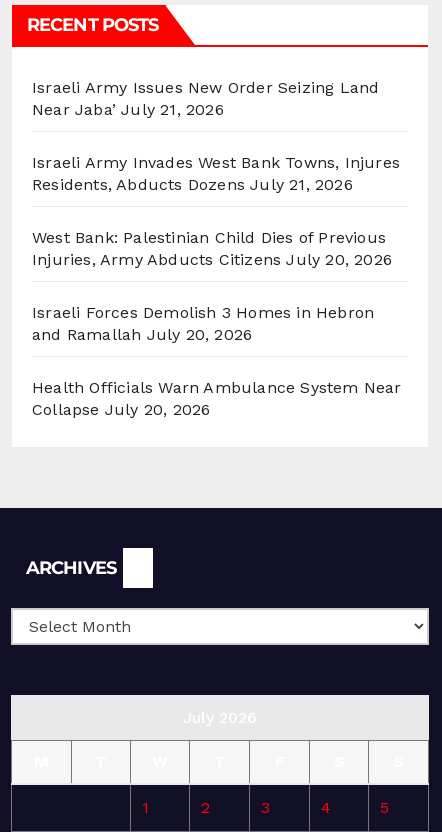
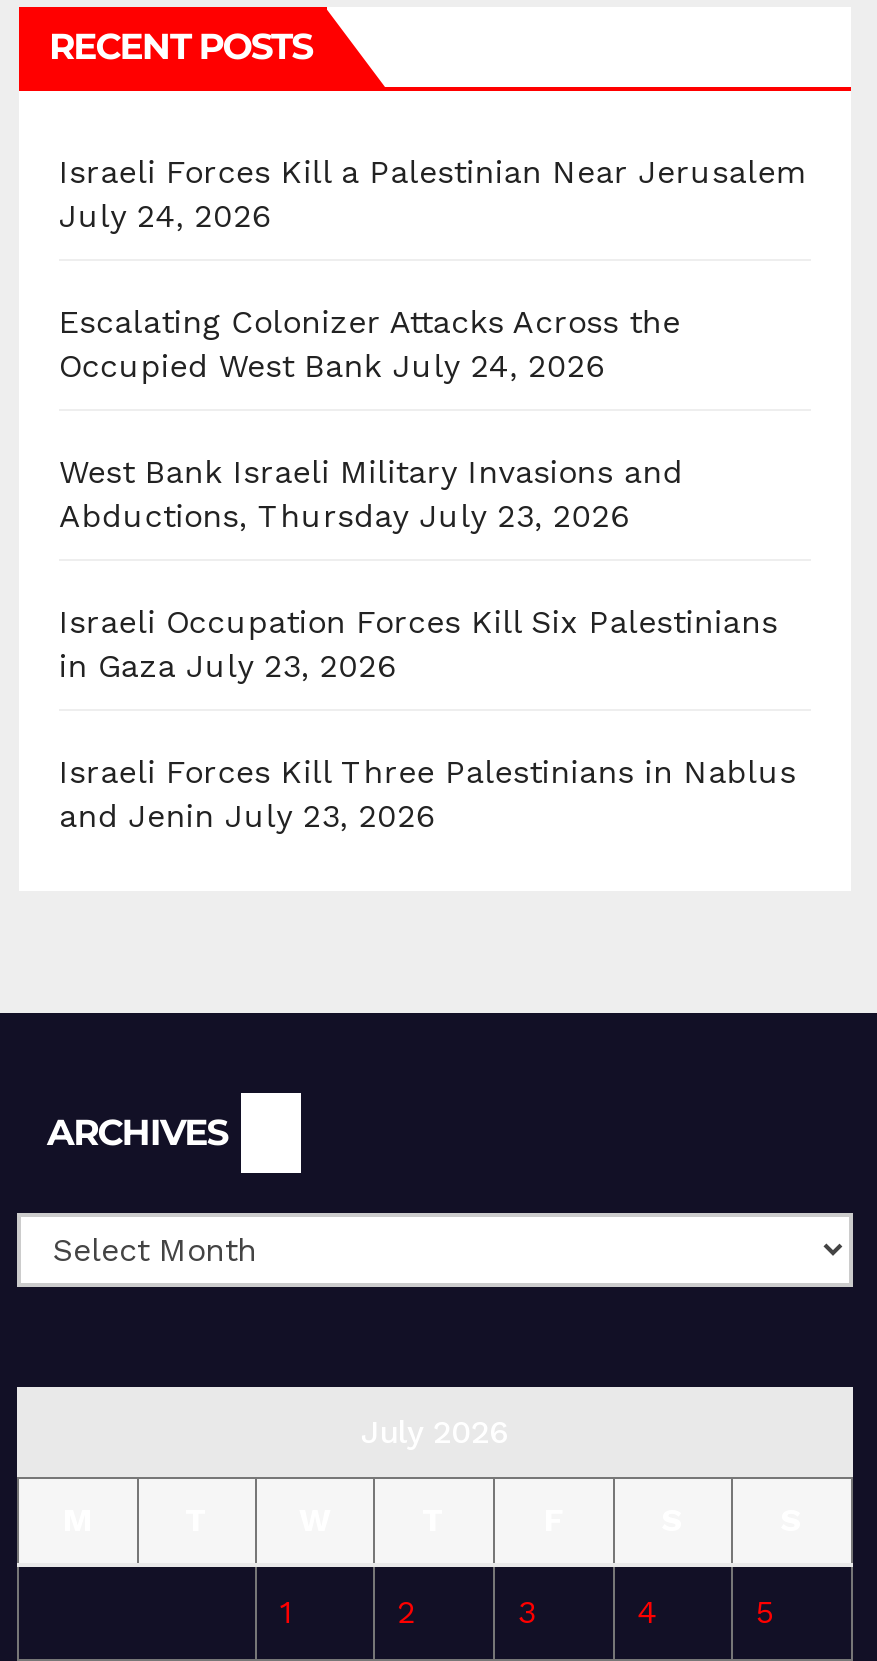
- Israeli Army Issues New Order Seizing Land
- Near Jaba’ July 21, 2026
+ Israeli Forces Kill a Palestinian Near Jerusalem
+ July 24, 2026

- Israeli Army Invades West Bank Towns, Injures
- Residents, Abducts Dozens July 21, 2026
+ Escalating Colonizer Attacks Across the
+ Occupied West Bank July 24, 2026

- West Bank: Palestinian Child Dies of Previous
- Injuries, Army Abducts Citizens July 20, 2026
+ West Bank Israeli Military Invasions and
+ Abductions, Thursday July 23, 2026

- Israeli Forces Demolish 3 Homes in Hebron
- and Ramallah July 20, 2026
+ Israeli Occupation Forces Kill Six Palestinians
+ in Gaza July 23, 2026

- Health Officials Warn Ambulance System Near
- Collapse July 20, 2026
+ Israeli Forces Kill Three Palestinians in Nablus
+ and Jenin July 23, 2026
